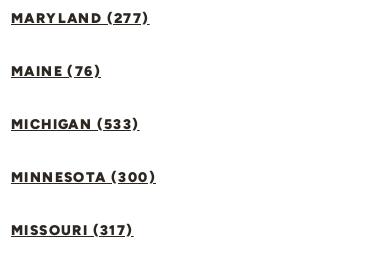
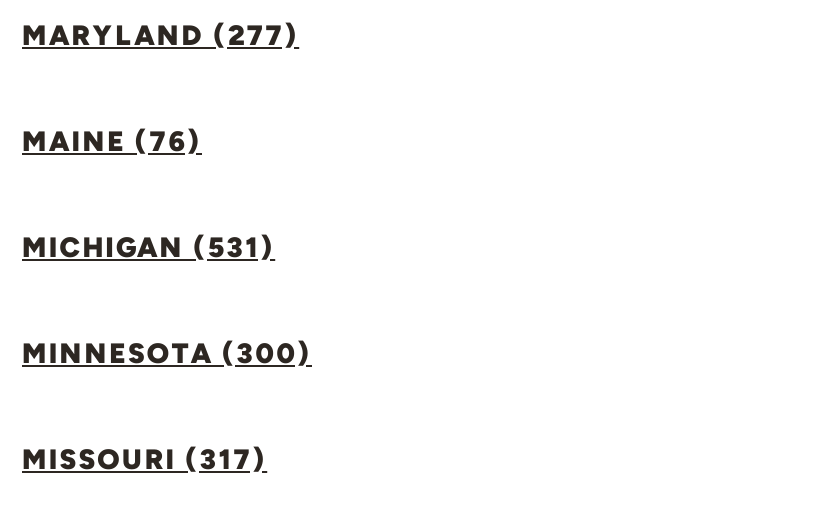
- MICHIGAN (533)
+ MICHIGAN (531)
